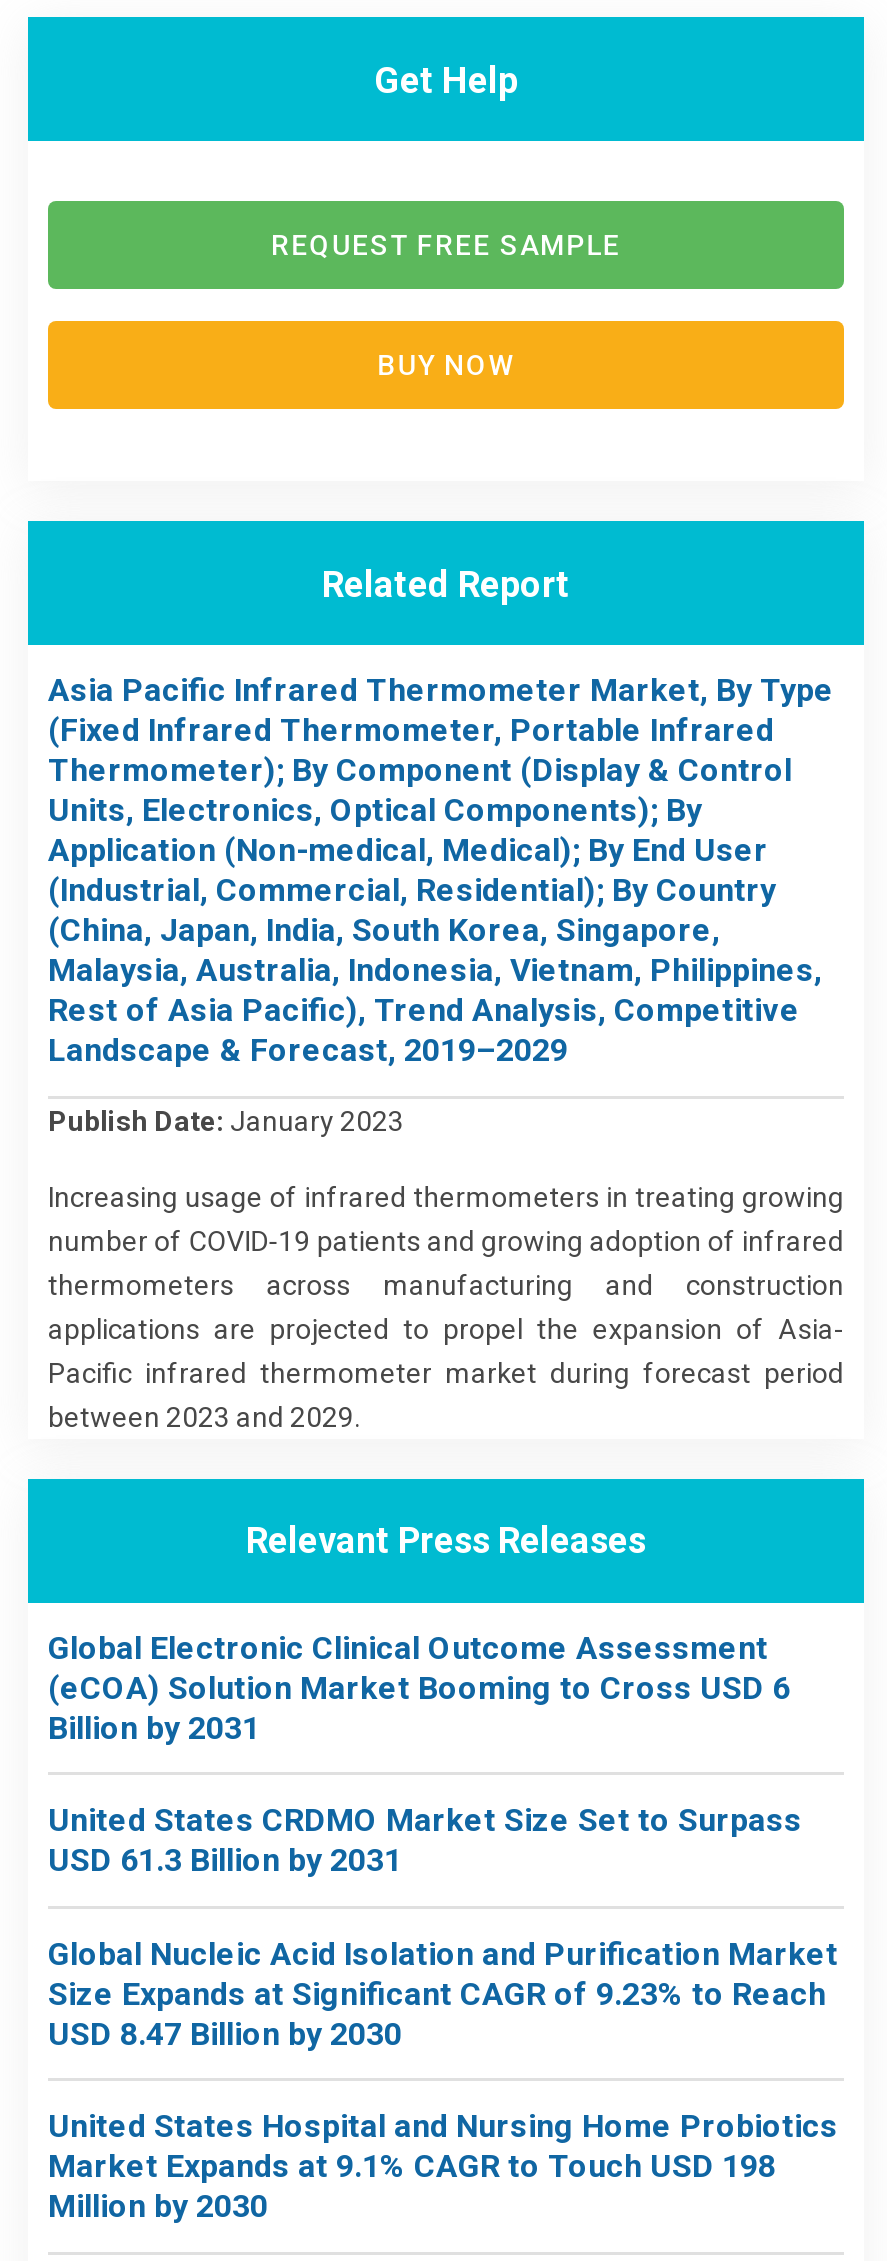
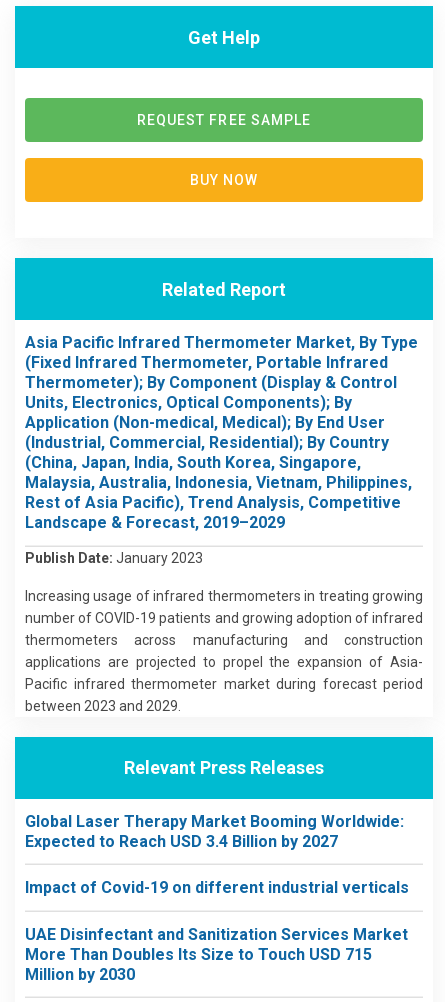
- Global Electronic Clinical Outcome Assessment
- (eCOA) Solution Market Booming to Cross USD 6
- Billion by 2031
- United States CRDMO Market Size Set to Surpass
- USD 61.3 Billion by 2031
- Global Nucleic Acid Isolation and Purification Market
- Size Expands at Significant CAGR of 9.23% to Reach
- USD 8.47 Billion by 2030
- United States Hospital and Nursing Home Probiotics
- Market Expands at 9.1% CAGR to Touch USD 198
+ Global Laser Therapy Market Booming Worldwide:
+ Expected to Reach USD 3.4 Billion by 2027
+ Impact of Covid-19 on different industrial verticals
+ UAE Disinfectant and Sanitization Services Market
+ More Than Doubles Its Size to Touch USD 715
